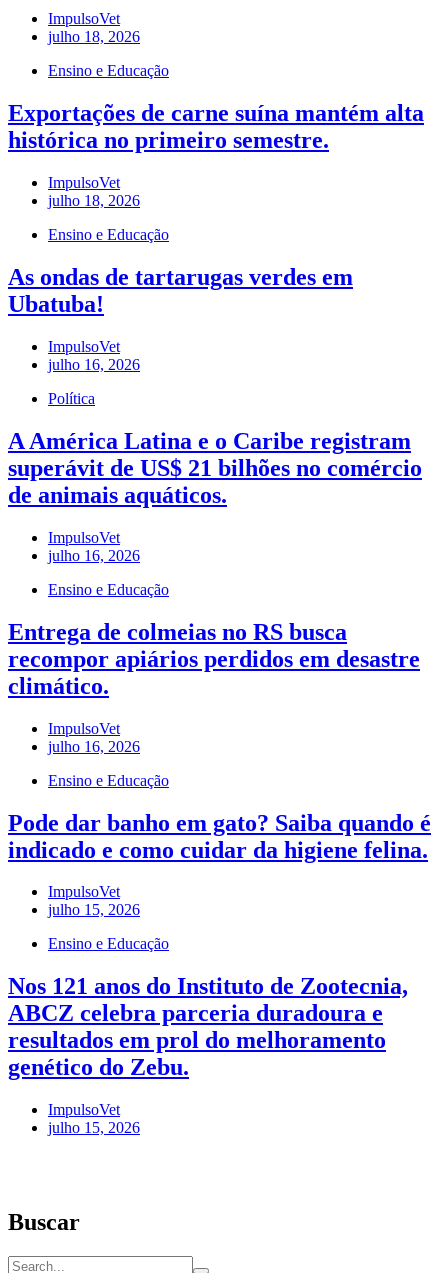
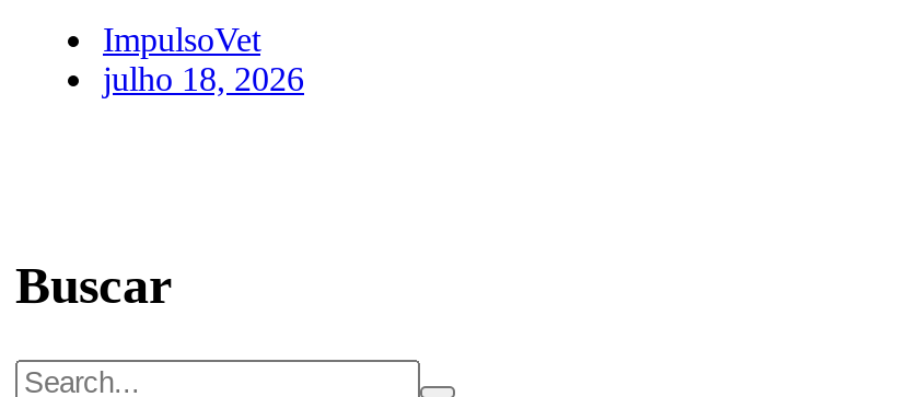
- Ensino e Educação
- Exportações de carne suína mantém alta
- histórica no primeiro semestre.
- ImpulsoVet
- julho 18, 2026
- Ensino e Educação
- As ondas de tartarugas verdes em
- Ubatuba!
- ImpulsoVet
- julho 16, 2026
- Política
- A América Latina e o Caribe registram
- superávit de US$ 21 bilhões no comércio
- de animais aquáticos.
- ImpulsoVet
- julho 16, 2026
- Ensino e Educação
- Entrega de colmeias no RS busca
- recompor apiários perdidos em desastre
- climático.
- ImpulsoVet
- julho 16, 2026
- Ensino e Educação
- Pode dar banho em gato? Saiba quando é
- indicado e como cuidar da higiene felina.
- ImpulsoVet
- julho 15, 2026
- Ensino e Educação
- Nos 121 anos do Instituto de Zootecnia,
- ABCZ celebra parceria duradoura e
- resultados em prol do melhoramento
- genético do Zebu.
- ImpulsoVet
- julho 15, 2026
